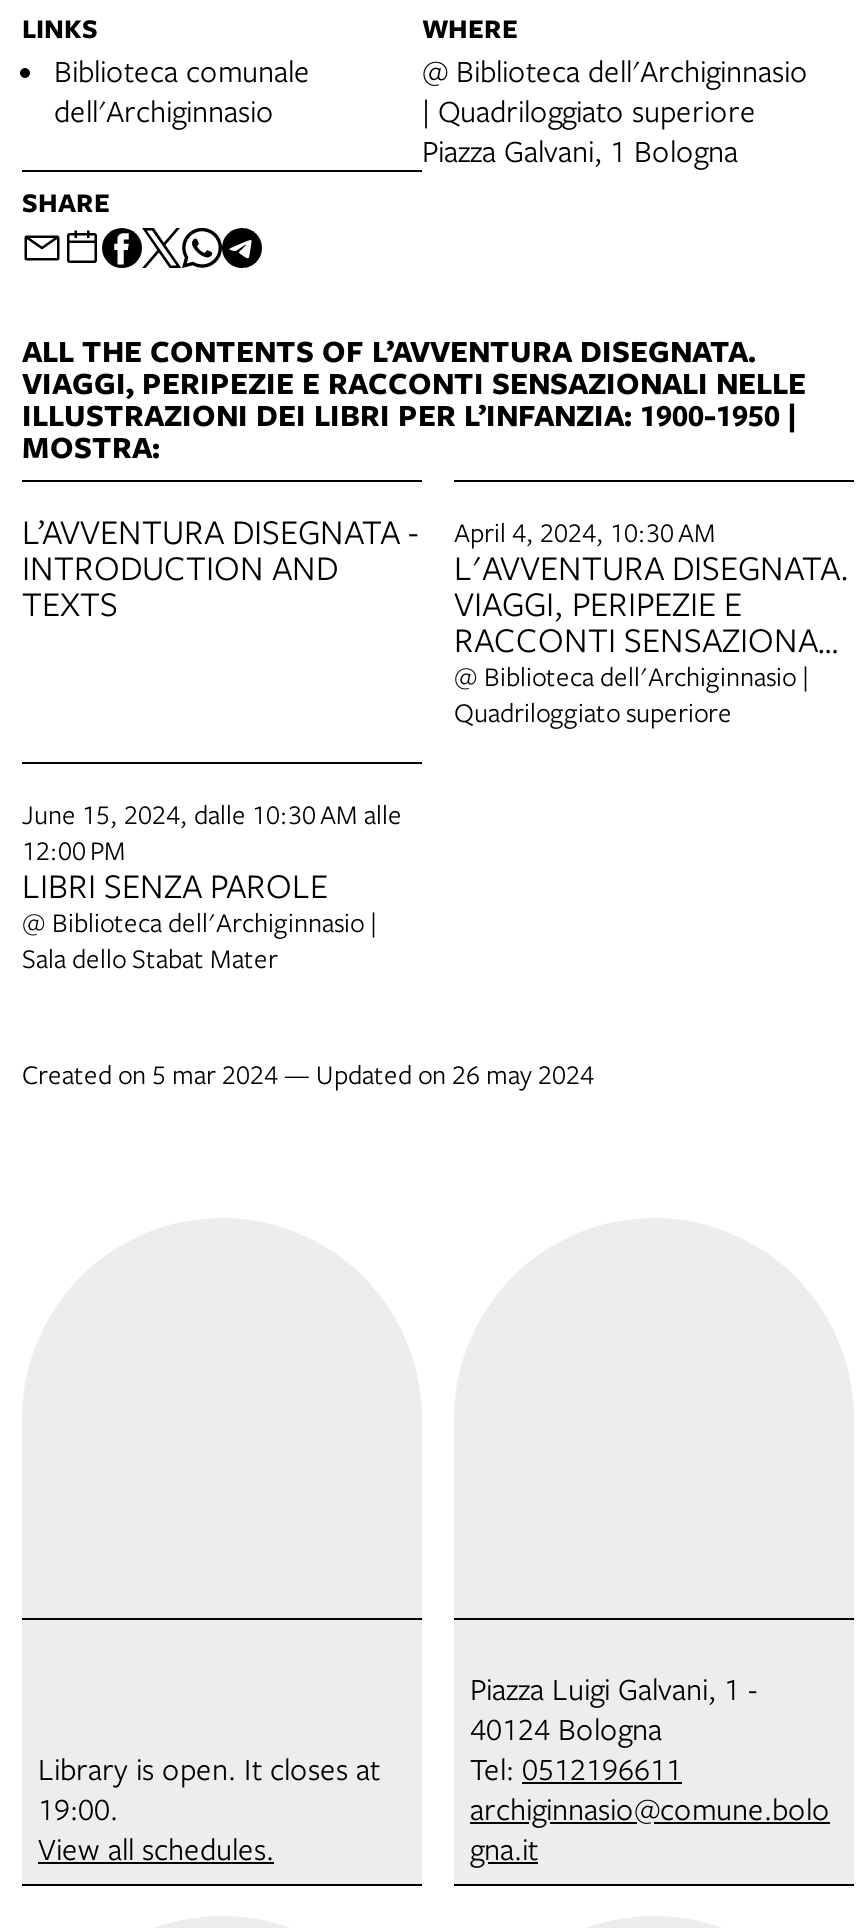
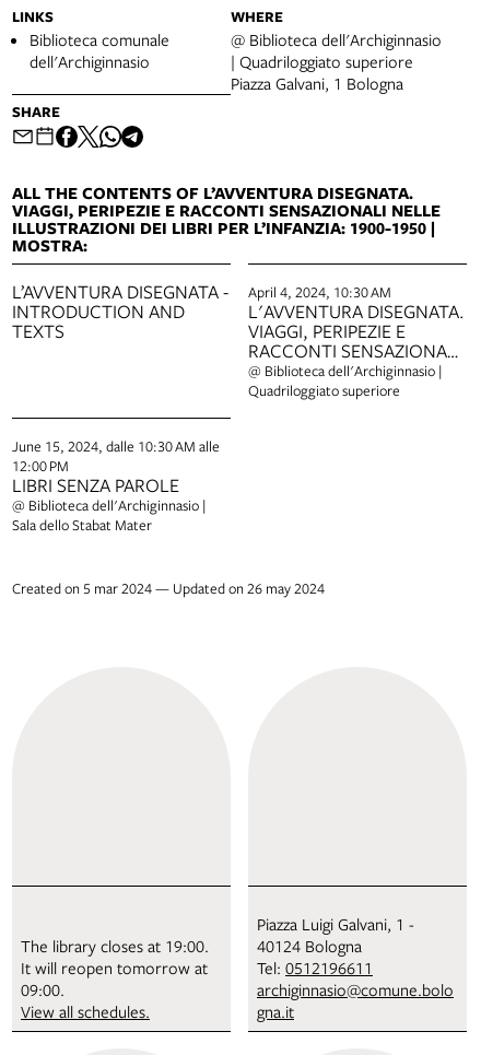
- Library is open. It closes at
- 19:00.
+ The library closes at 19:00.
+ It will reopen tomorrow at
+ 09:00.
